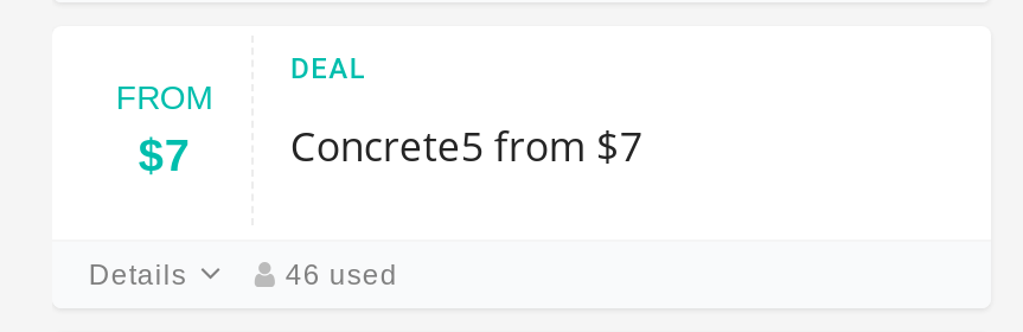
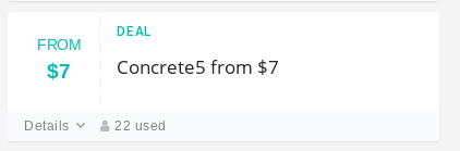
- 46 used
+ 22 used
